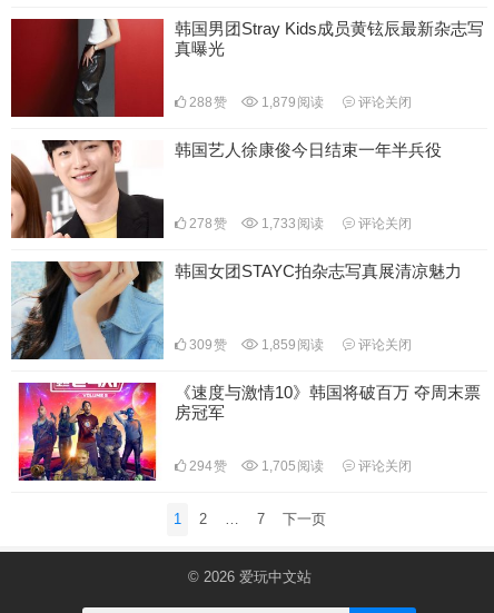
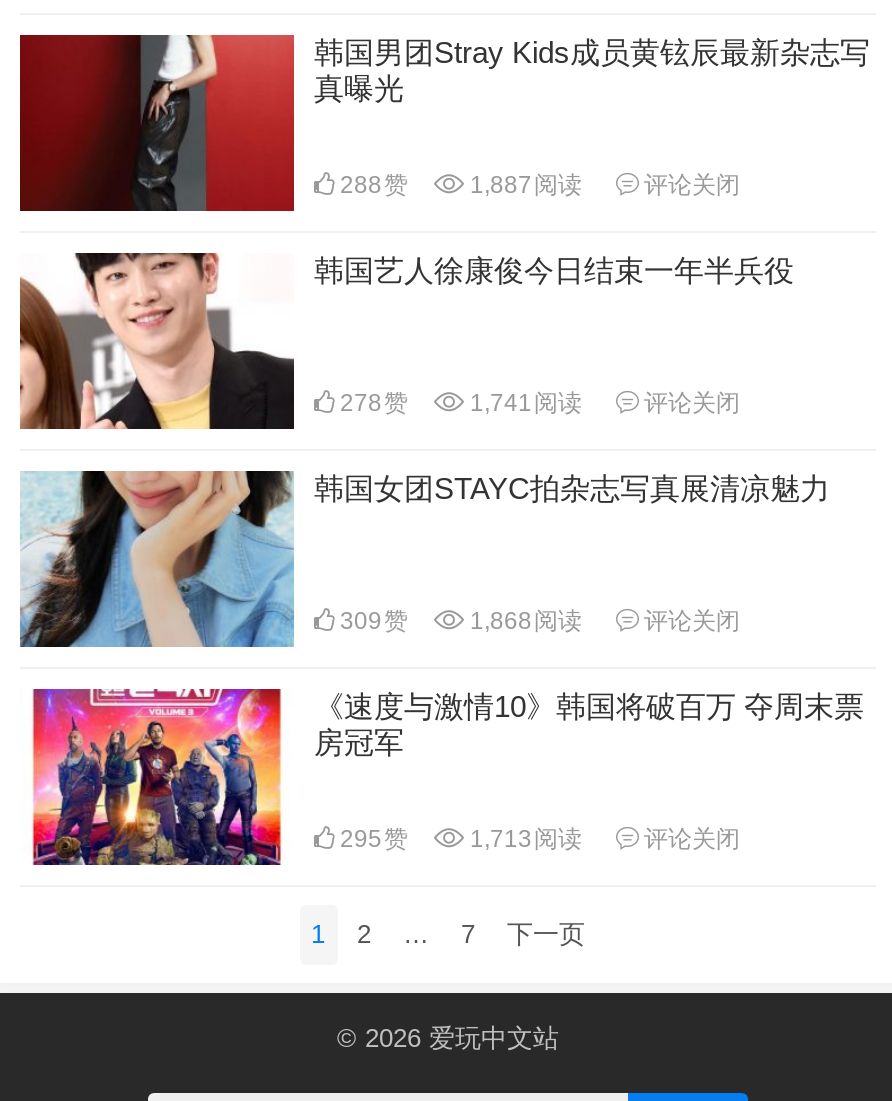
- 288赞 1,879阅读 评论关闭
+ 288赞 1,887阅读 评论关闭

- 278赞 1,733阅读 评论关闭
+ 278赞 1,741阅读 评论关闭

- 309赞 1,859阅读 评论关闭
+ 309赞 1,868阅读 评论关闭

- 294赞
+ 295赞

- 1,705阅读
+ 1,713阅读
